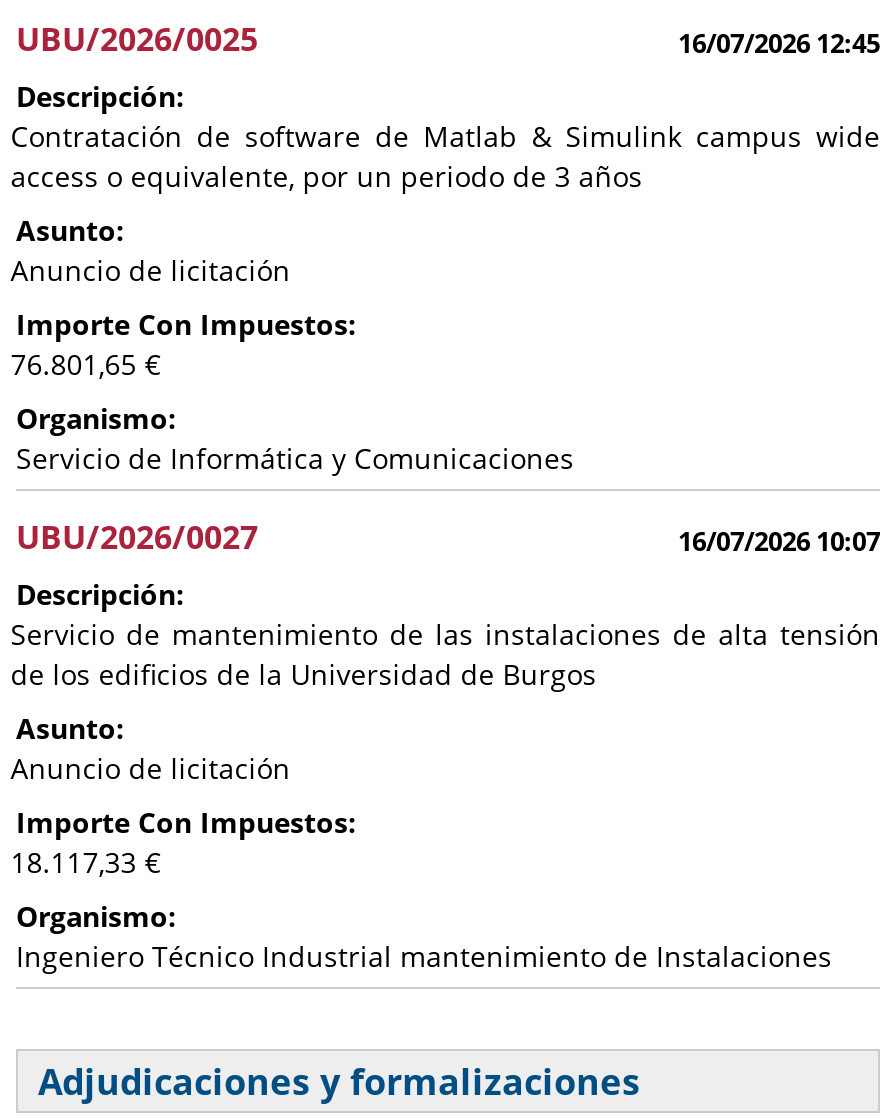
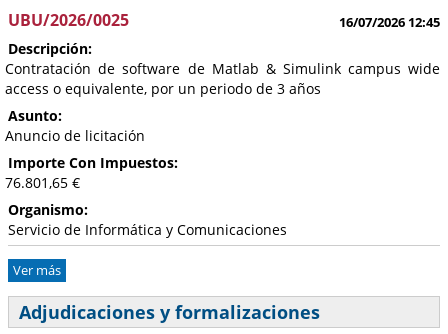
- 16/07/2026 10:07
- UBU/2026/0027
- Descripción:
- Servicio de mantenimiento de las instalaciones de alta tensión
- de los edificios de la Universidad de Burgos
- Asunto:
- Anuncio de licitación
- Importe Con Impuestos:
- 18.117,33 €
- Organismo:
- Ingeniero Técnico Industrial mantenimiento de Instalaciones
+ Ver más
